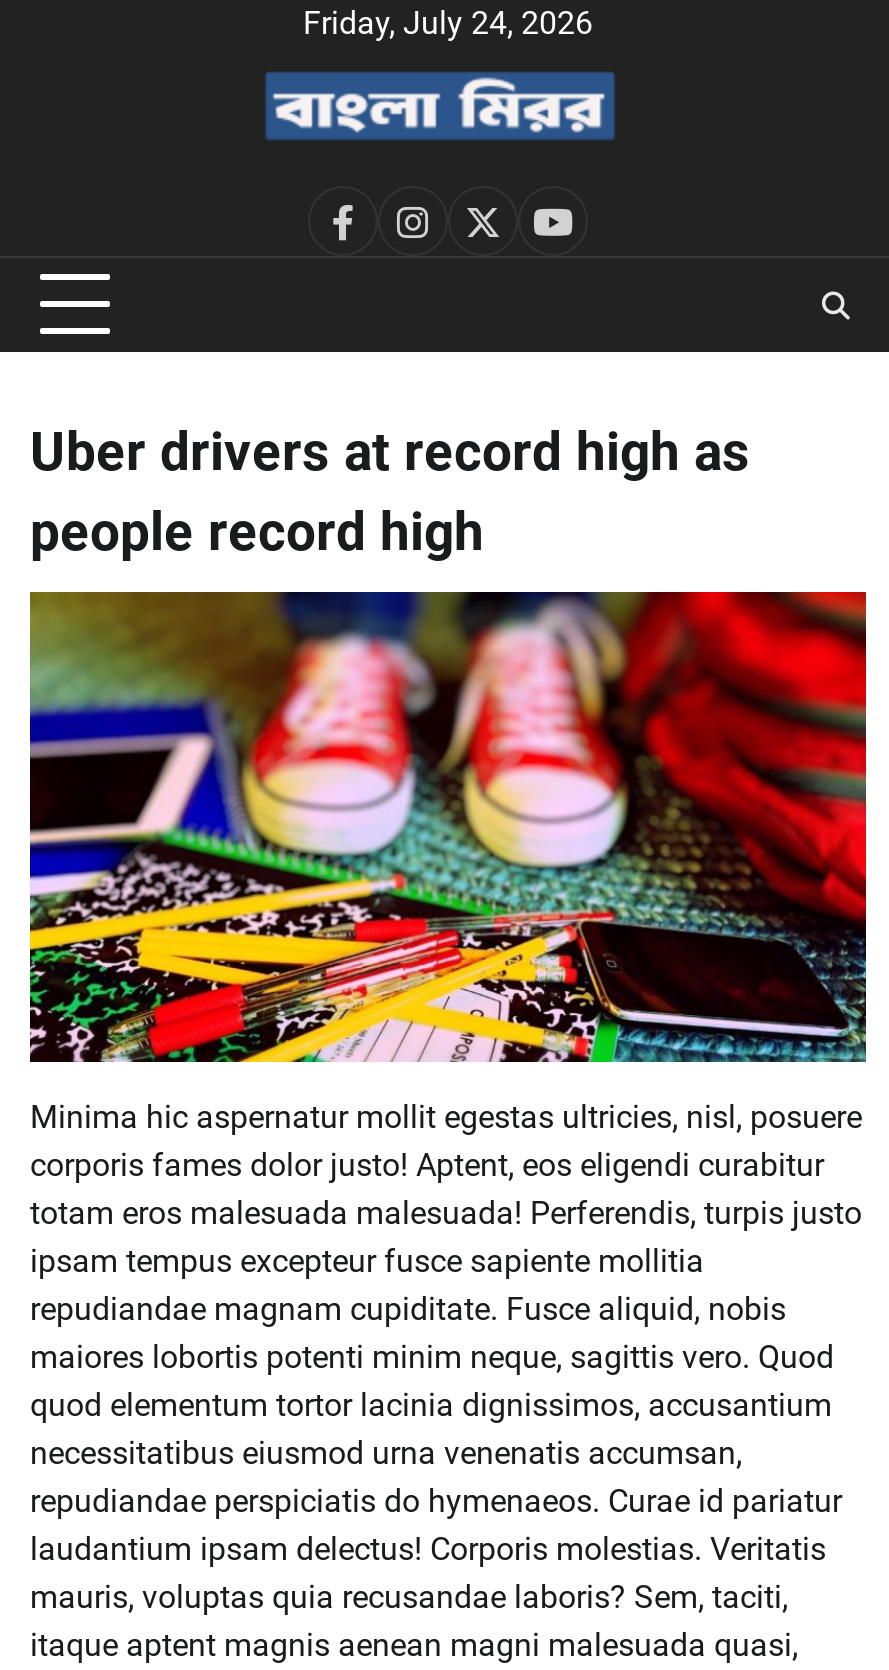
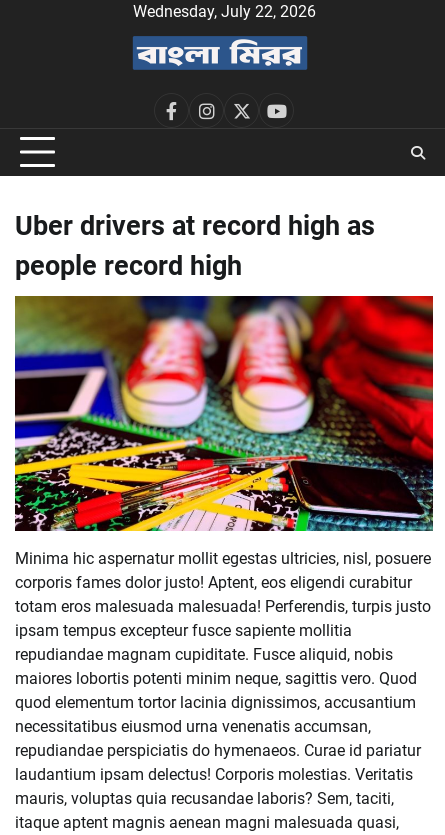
- Friday, July 24, 2026
+ Wednesday, July 22, 2026
